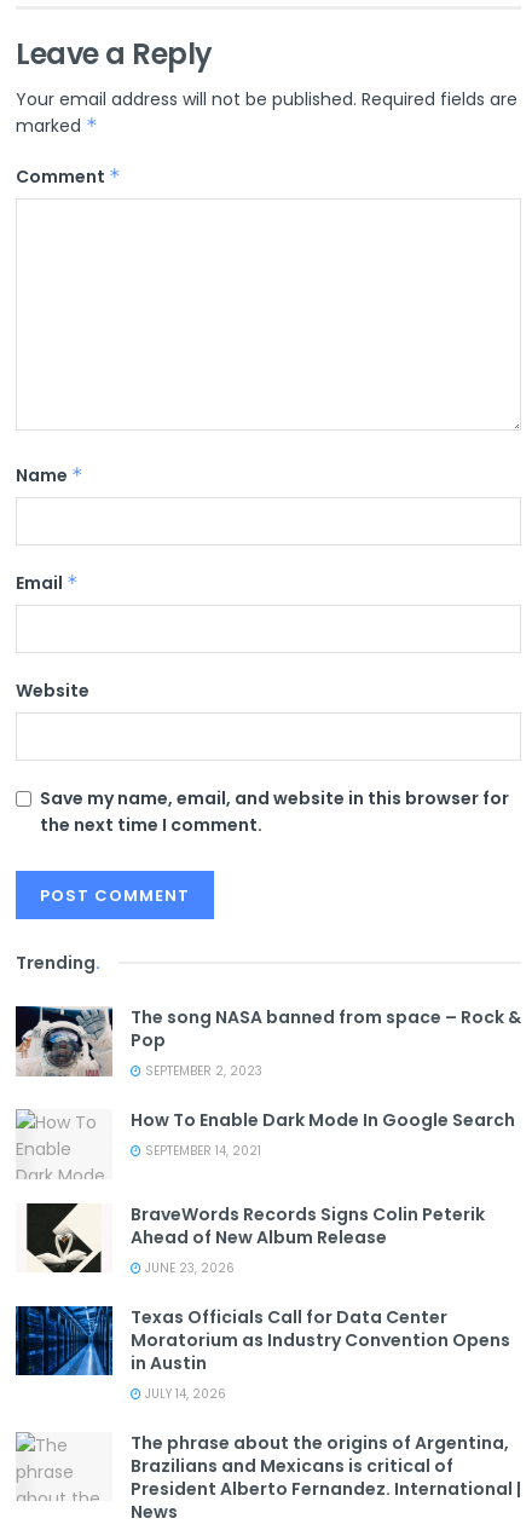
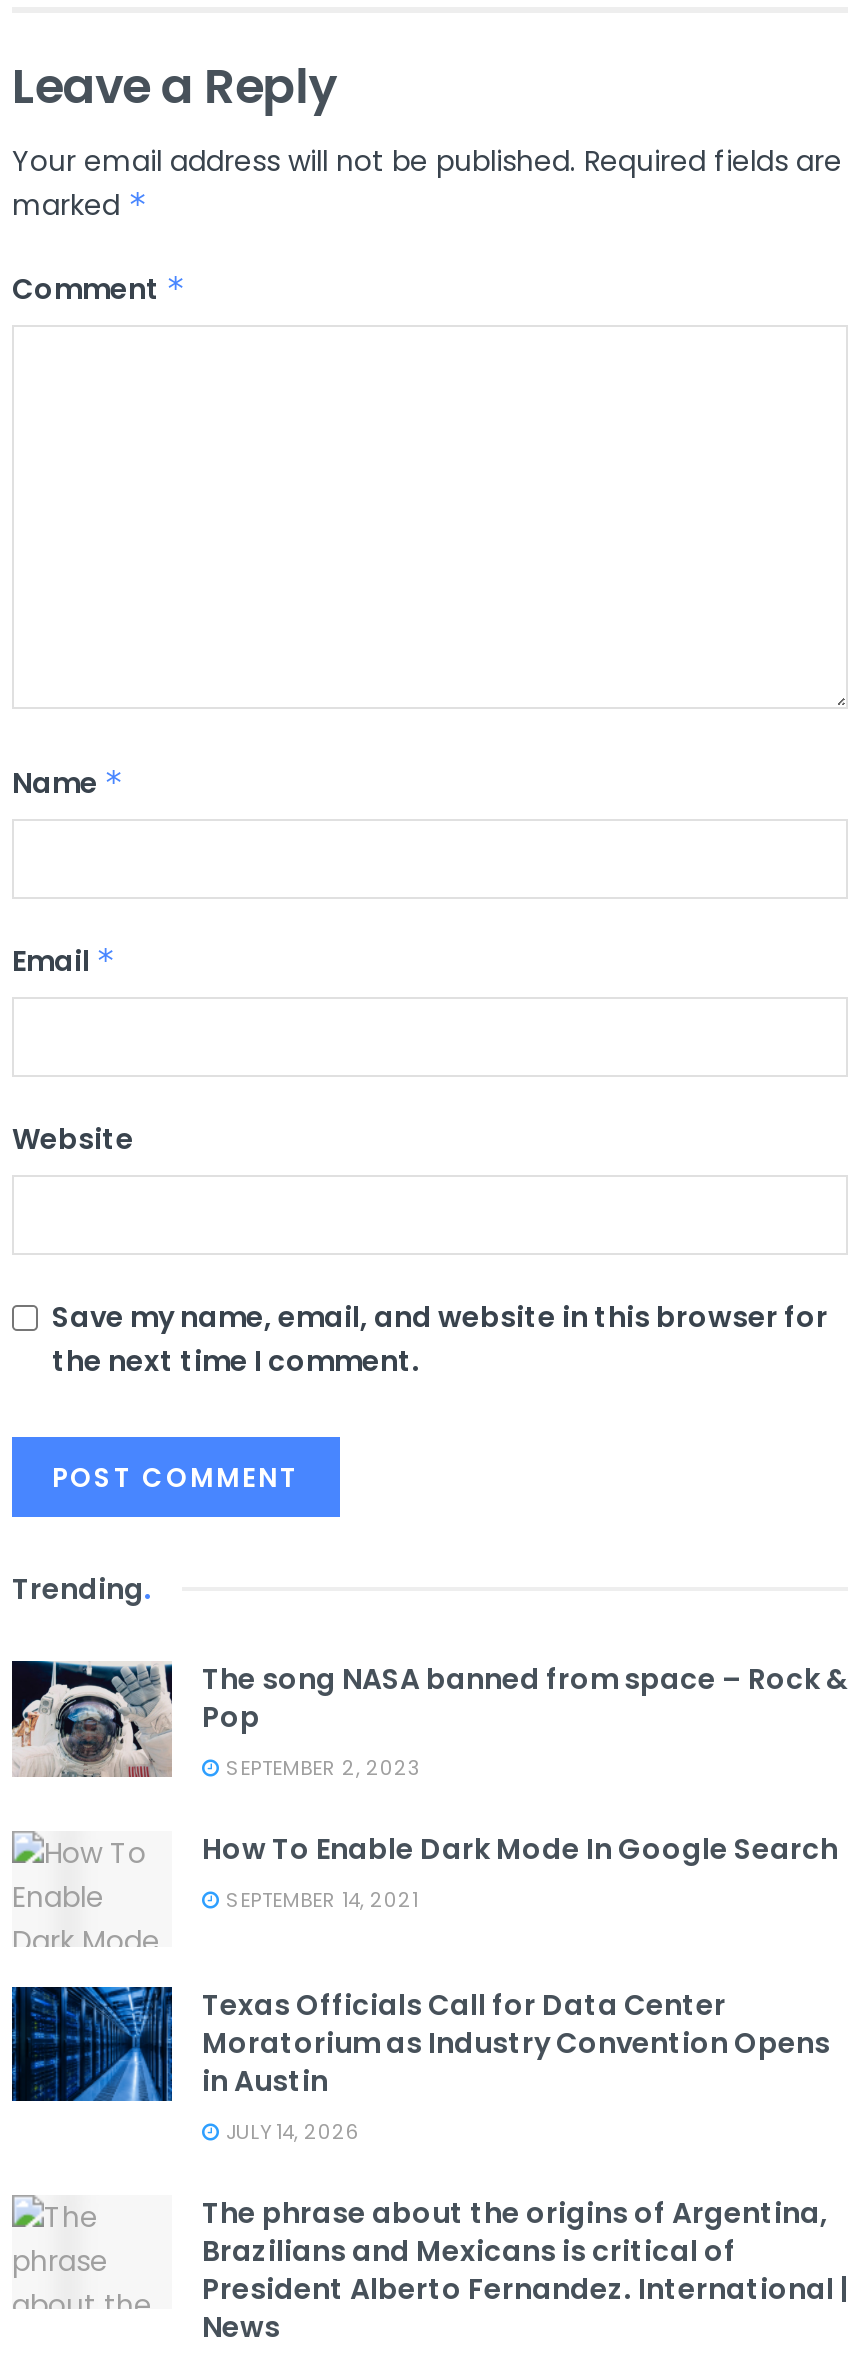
- [image]
- BraveWords Records Signs Colin Peterik
- Ahead of New Album Release
- JUNE 23, 2026
